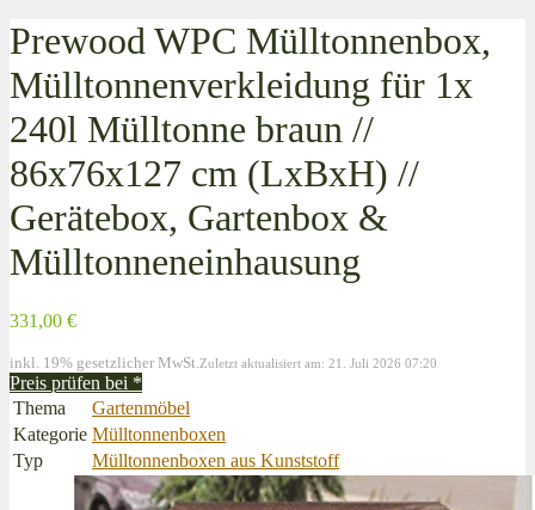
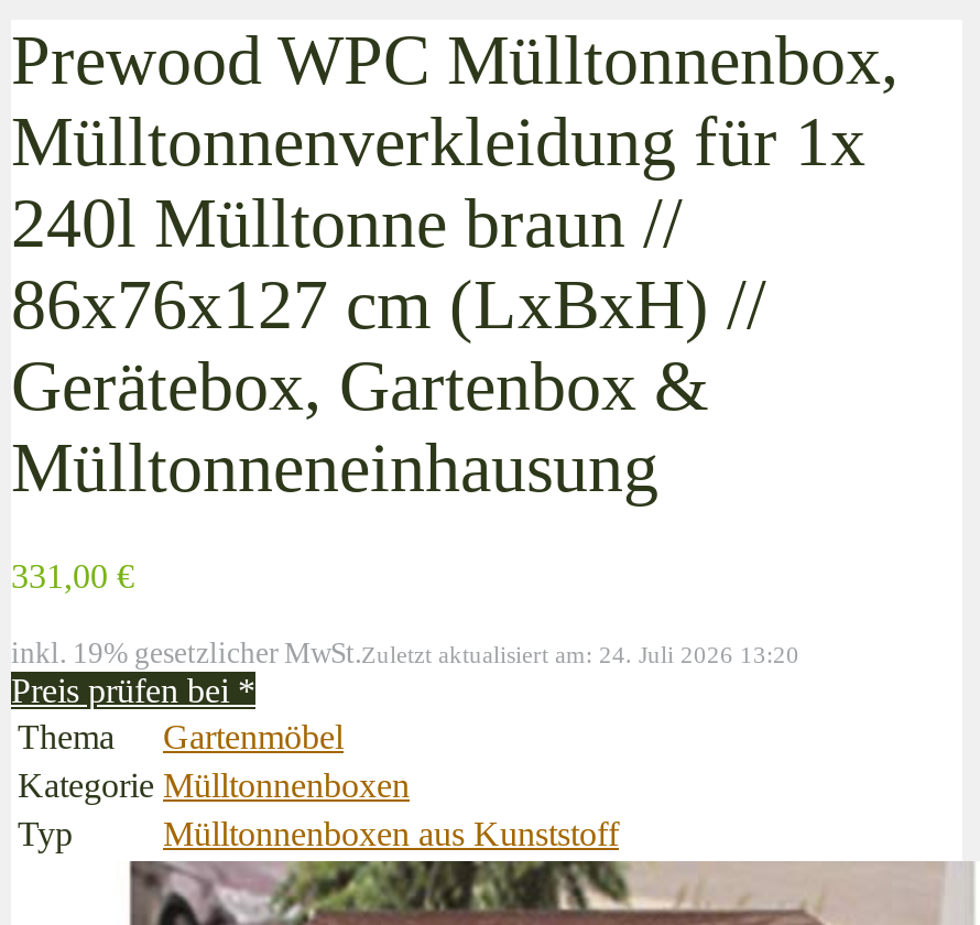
- inkl. 19% gesetzlicher MwSt.Zuletzt aktualisiert am: 21. Juli 2026 07:20
+ inkl. 19% gesetzlicher MwSt.Zuletzt aktualisiert am: 24. Juli 2026 13:20
